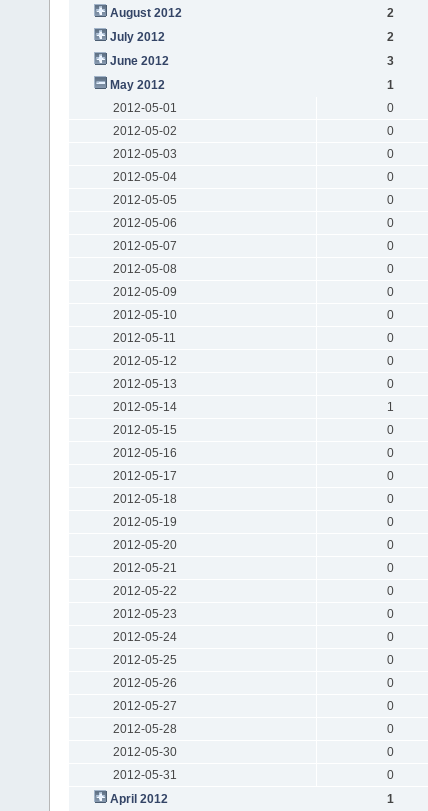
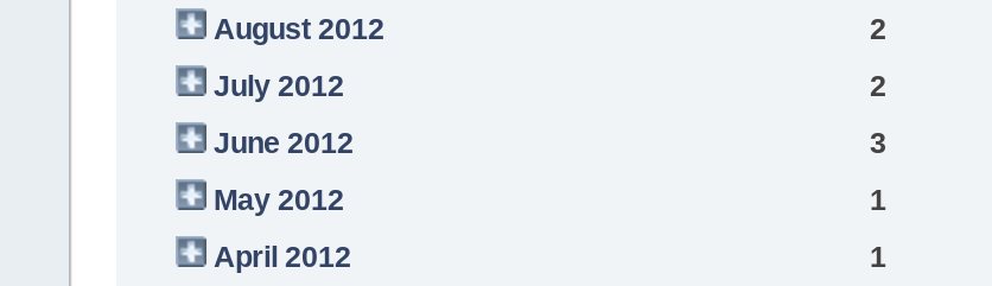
- 2012-05-01
- 0
- 2012-05-02
- 0
- 2012-05-03
- 0
- 2012-05-04
- 0
- 2012-05-05
- 0
- 2012-05-06
- 0
- 2012-05-07
- 0
- 2012-05-08
- 0
- 2012-05-09
- 0
- 2012-05-10
- 0
- 2012-05-11
- 0
- 2012-05-12
- 0
- 2012-05-13
- 0
- 2012-05-14
- 1
- 2012-05-15
- 0
- 2012-05-16
- 0
- 2012-05-17
- 0
- 2012-05-18
- 0
- 2012-05-19
- 0
- 2012-05-20
- 0
- 2012-05-21
- 0
- 2012-05-22
- 0
- 2012-05-23
- 0
- 2012-05-24
- 0
- 2012-05-25
- 0
- 2012-05-26
- 0
- 2012-05-27
- 0
- 2012-05-28
- 0
- 2012-05-30
- 0
- 2012-05-31
- 0
